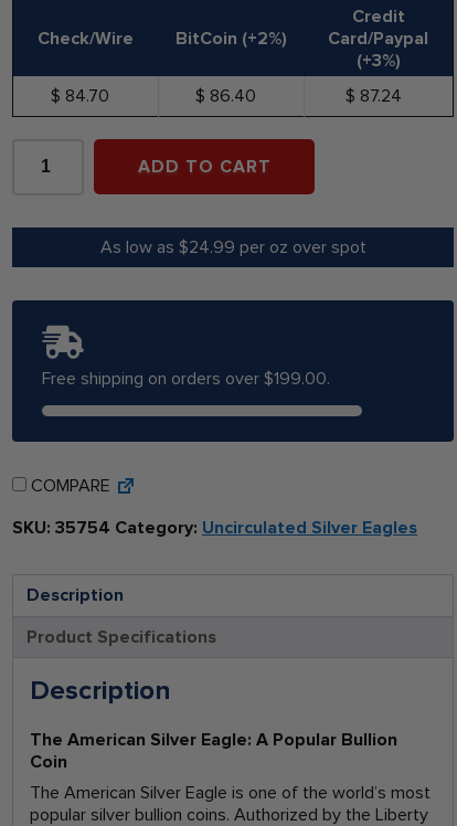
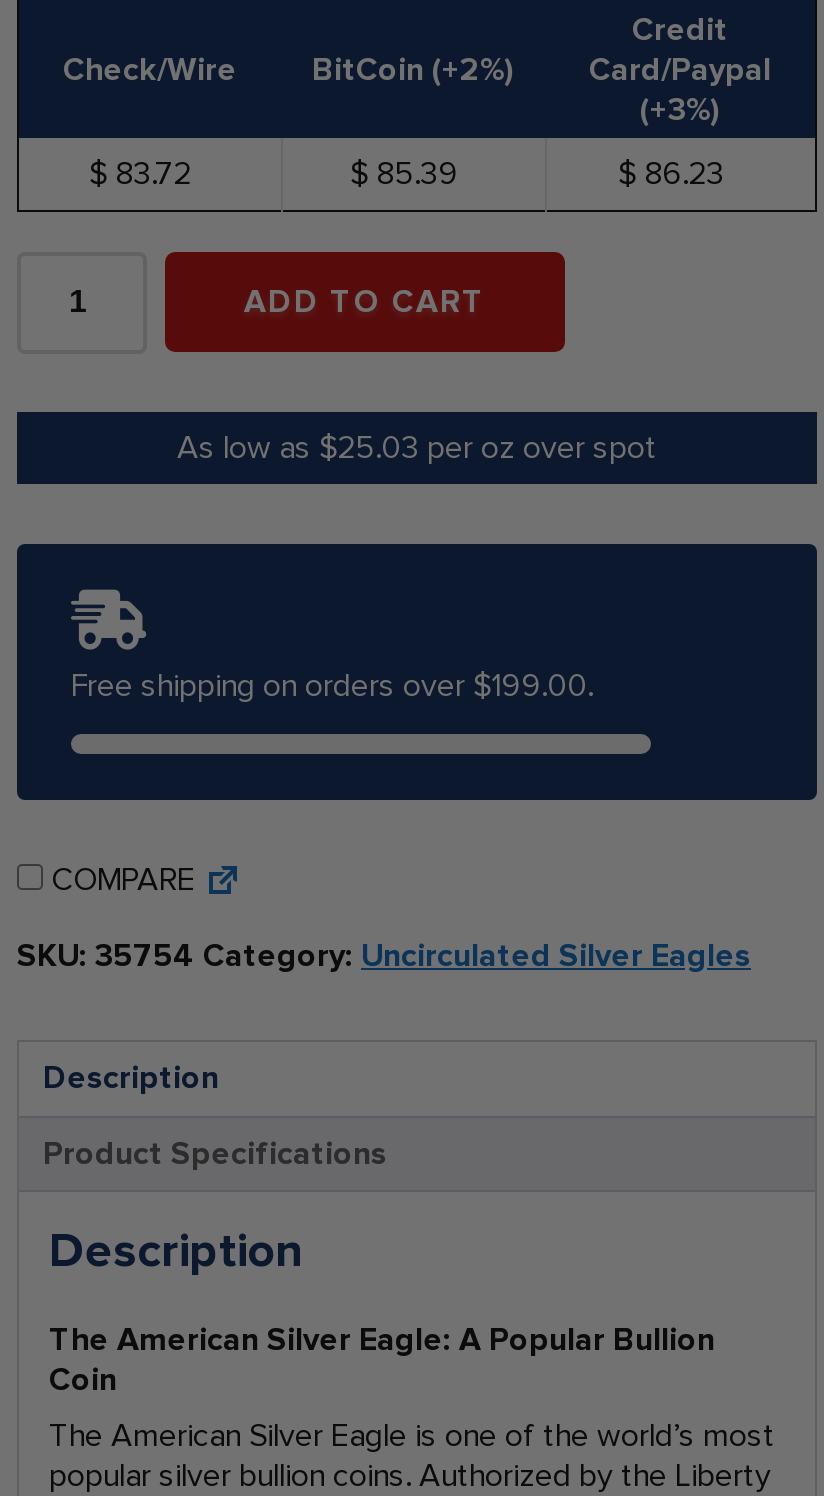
- 84.70
+ 83.72

- 86.40
+ 85.39

- 87.24
+ 86.23

- As low as $24.99 per oz over spot
+ As low as $25.03 per oz over spot
